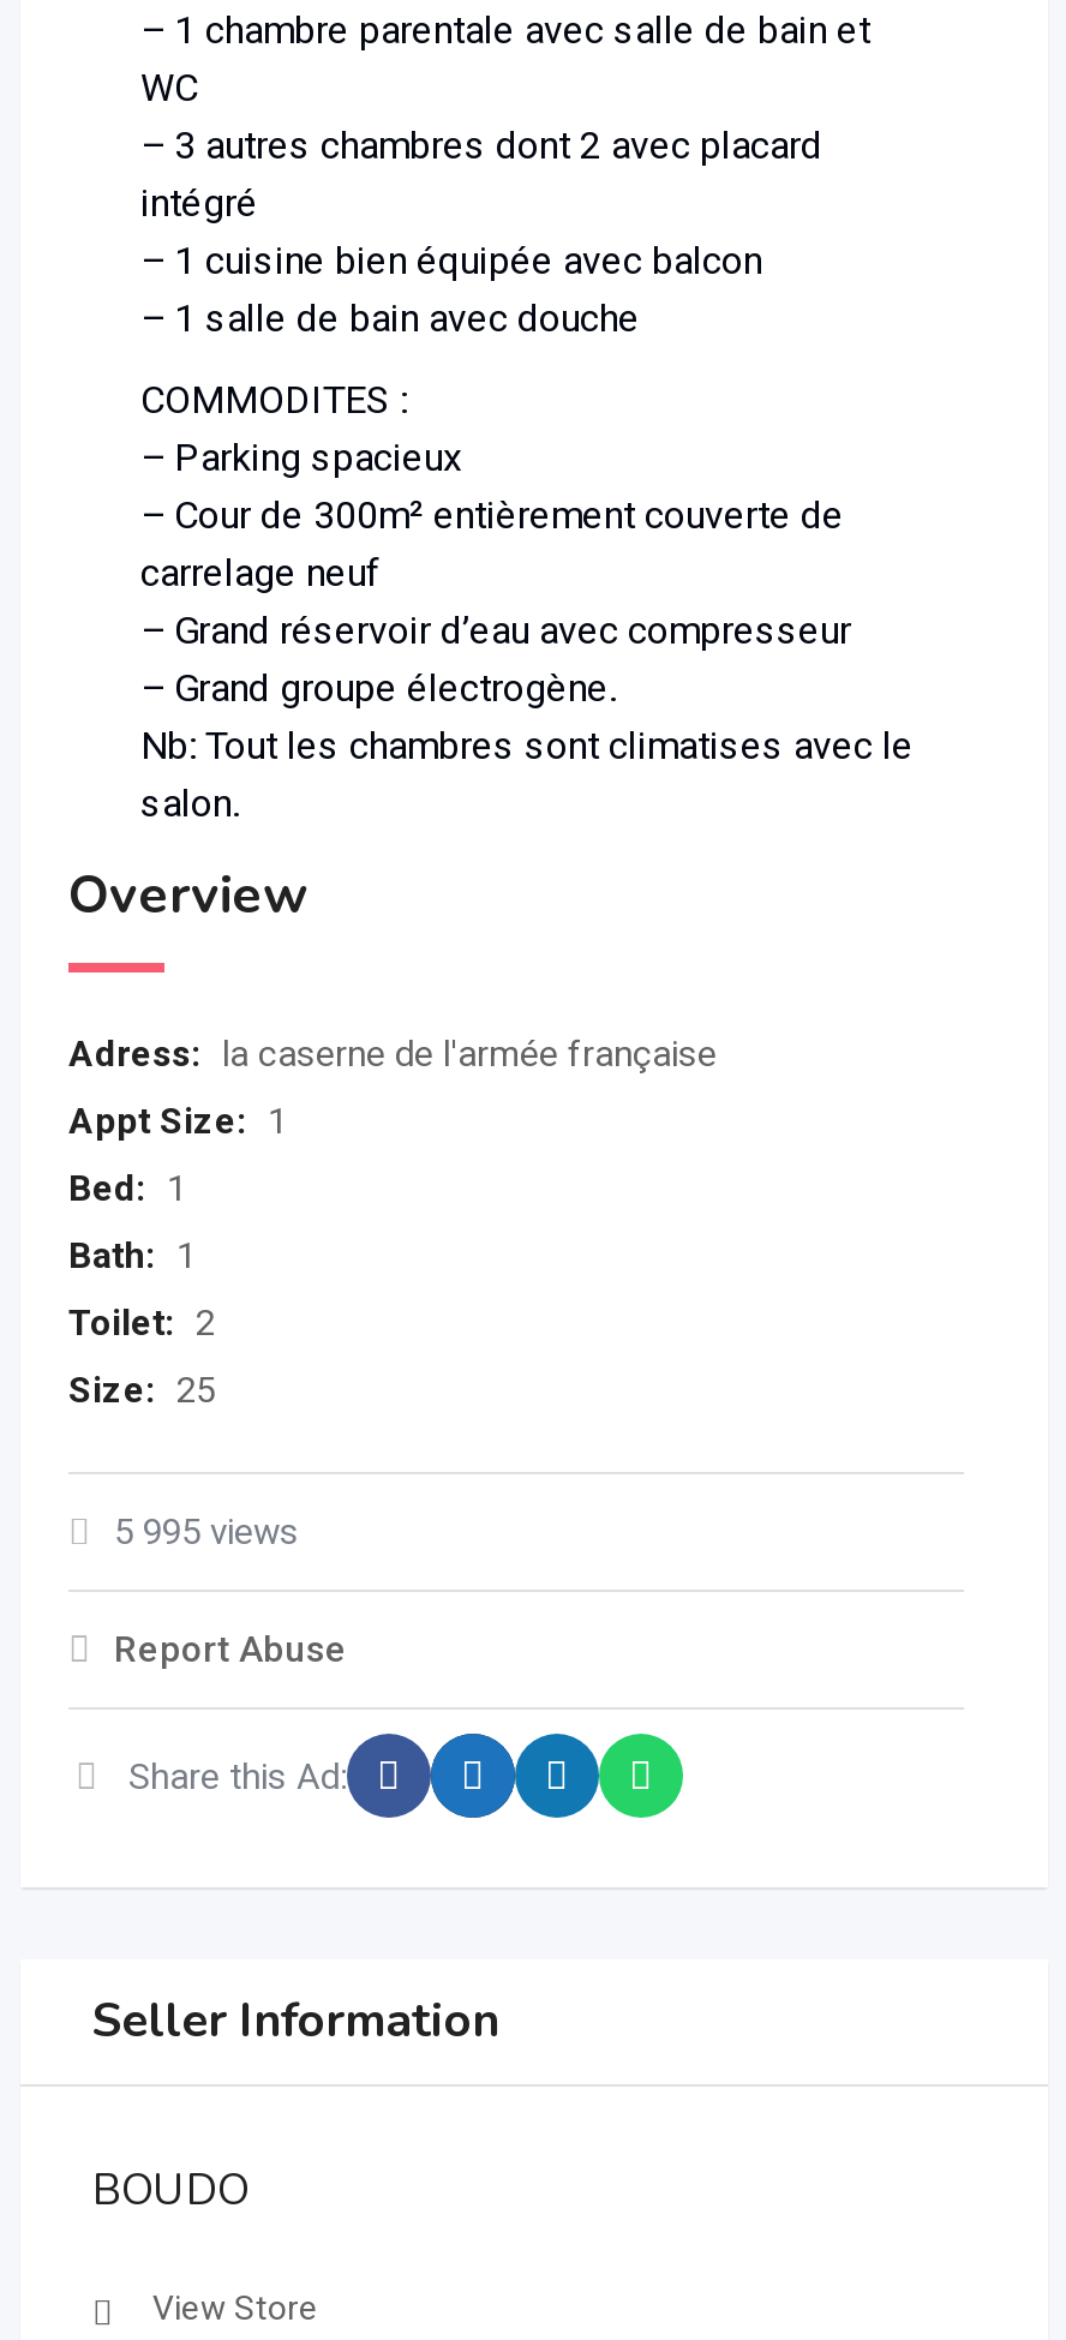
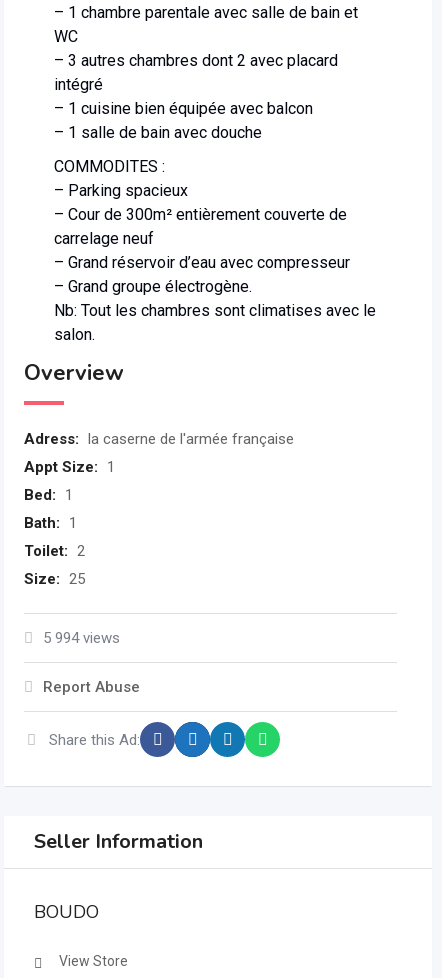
- 5 995 views
+ 5 994 views
